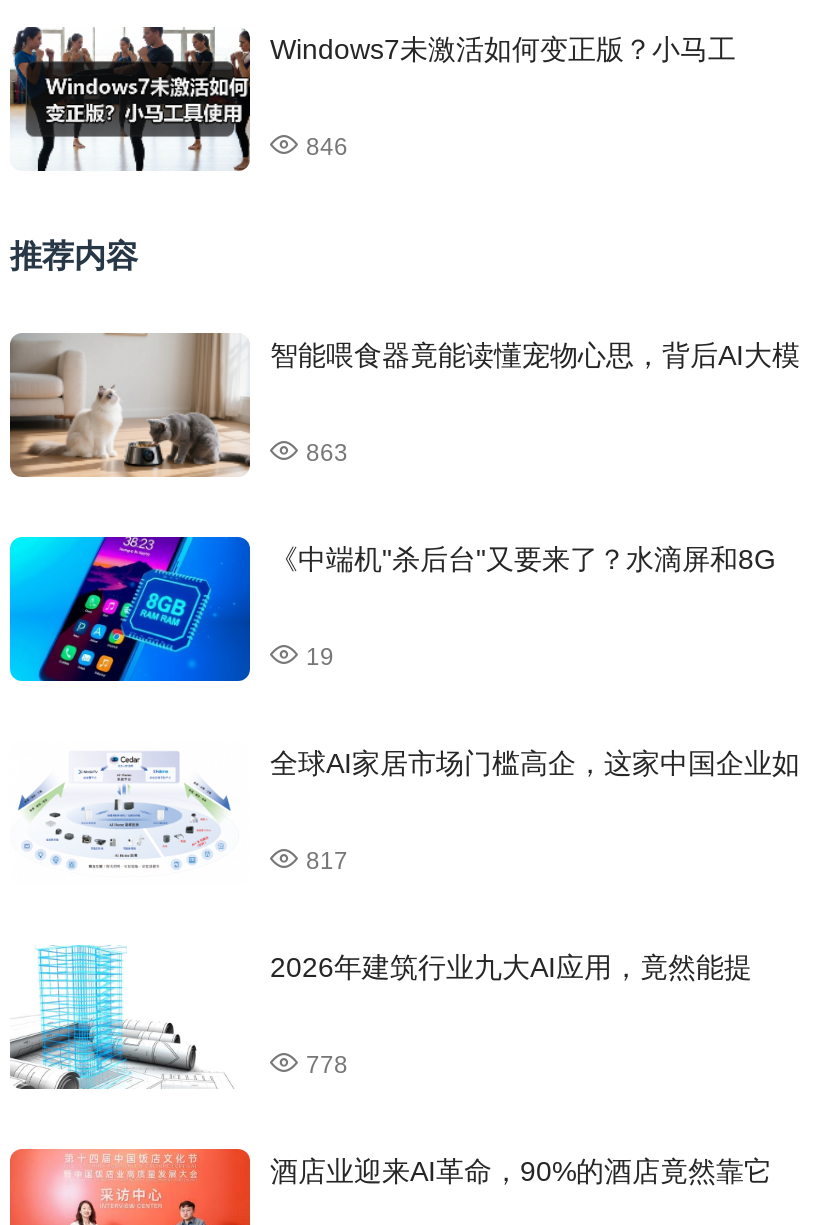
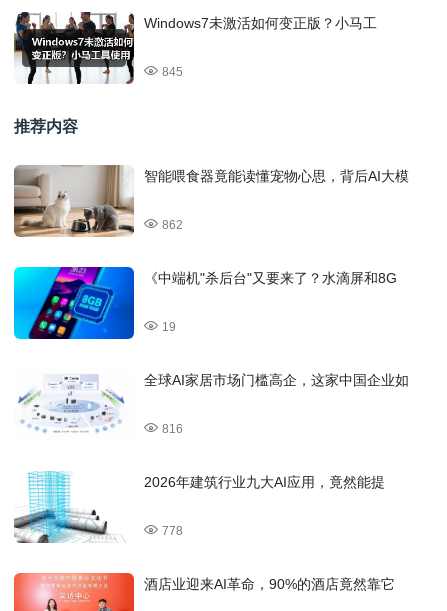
- 846
+ 845

- 863
+ 862

- 817
+ 816
